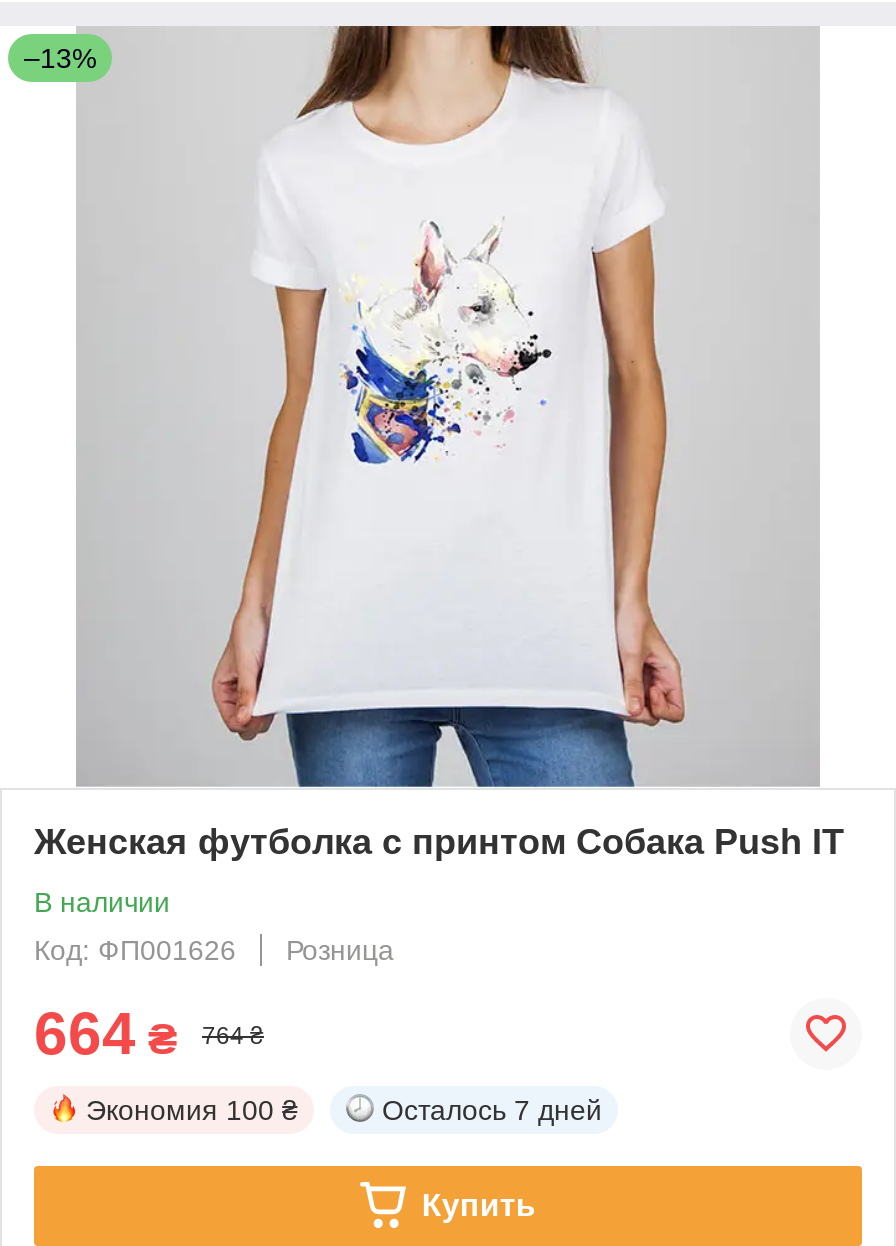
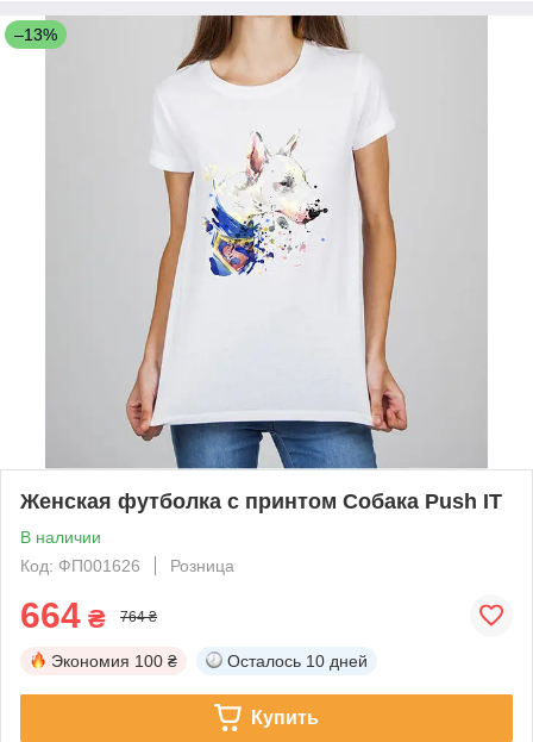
- Осталось 7 дней
+ Осталось 10 дней
